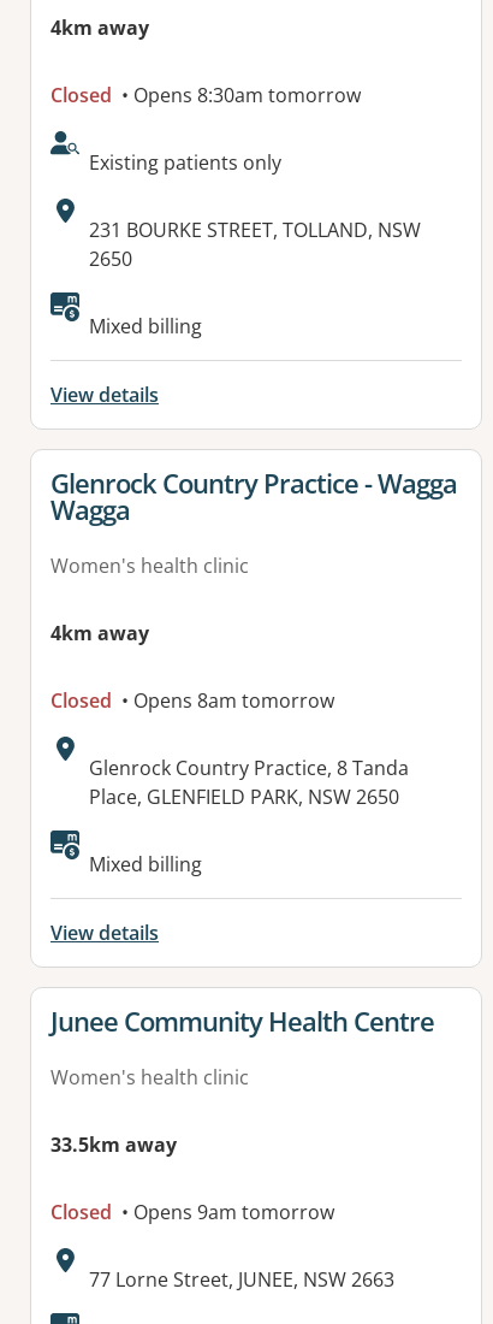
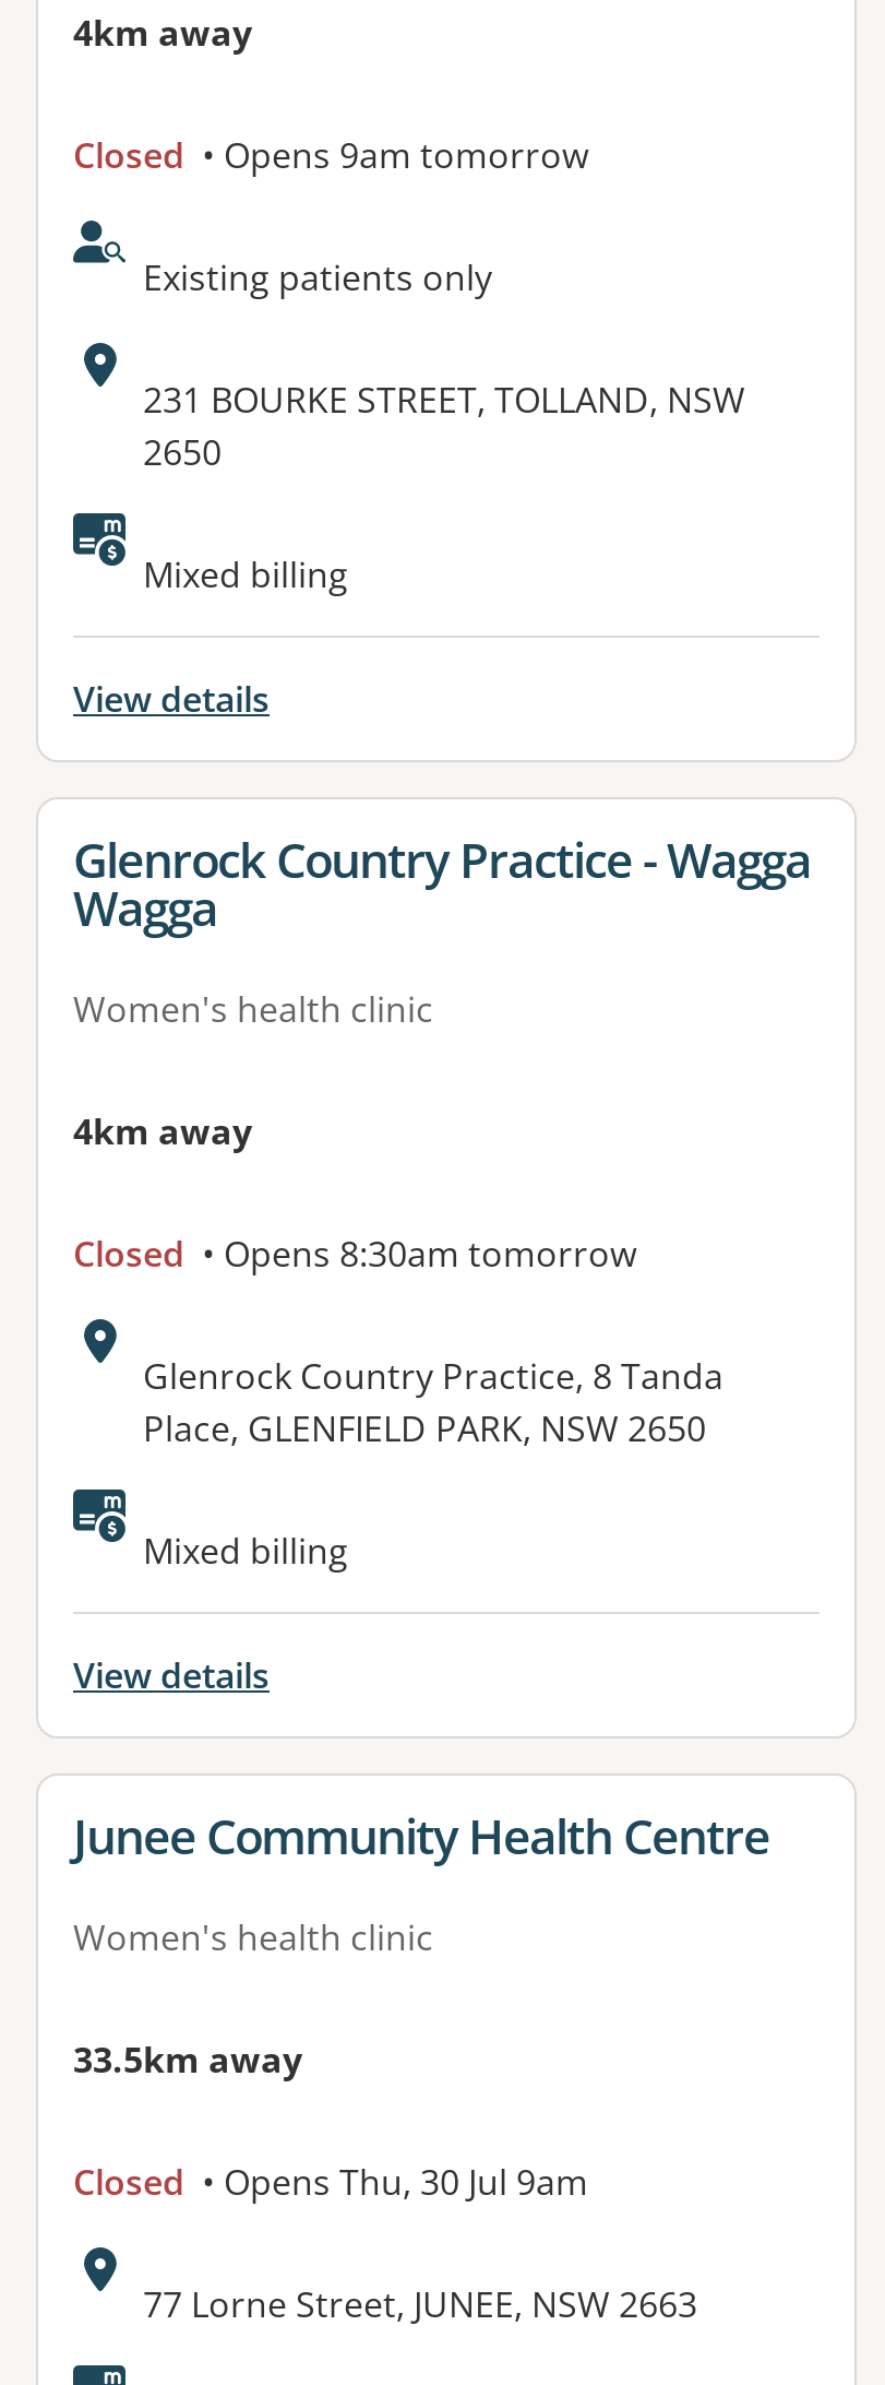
moved down: Closed • Opens 8:30am tomorrow

- Closed • Opens 8am tomorrow

+ Closed • Opens Thu, 30 Jul 9am

moved up: Closed • Opens 9am tomorrow
